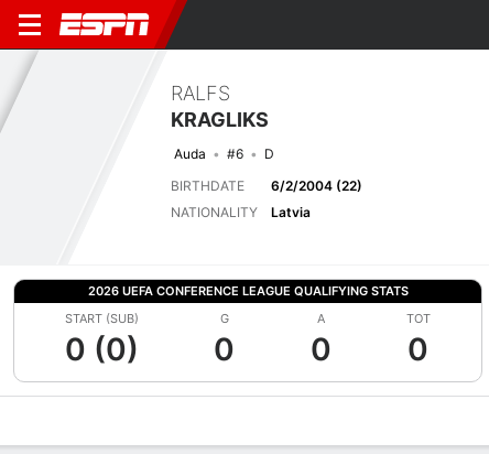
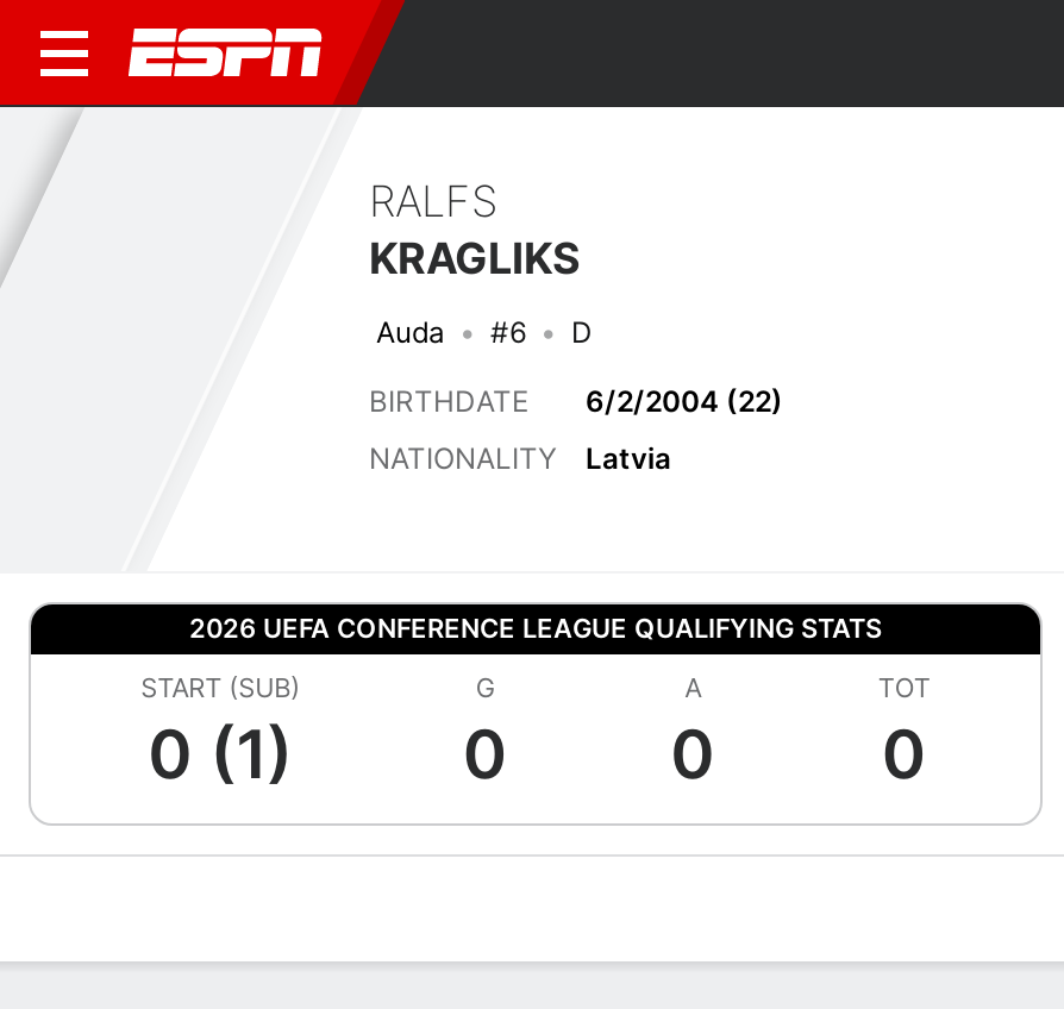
- 0 (0)
+ 0 (1)
